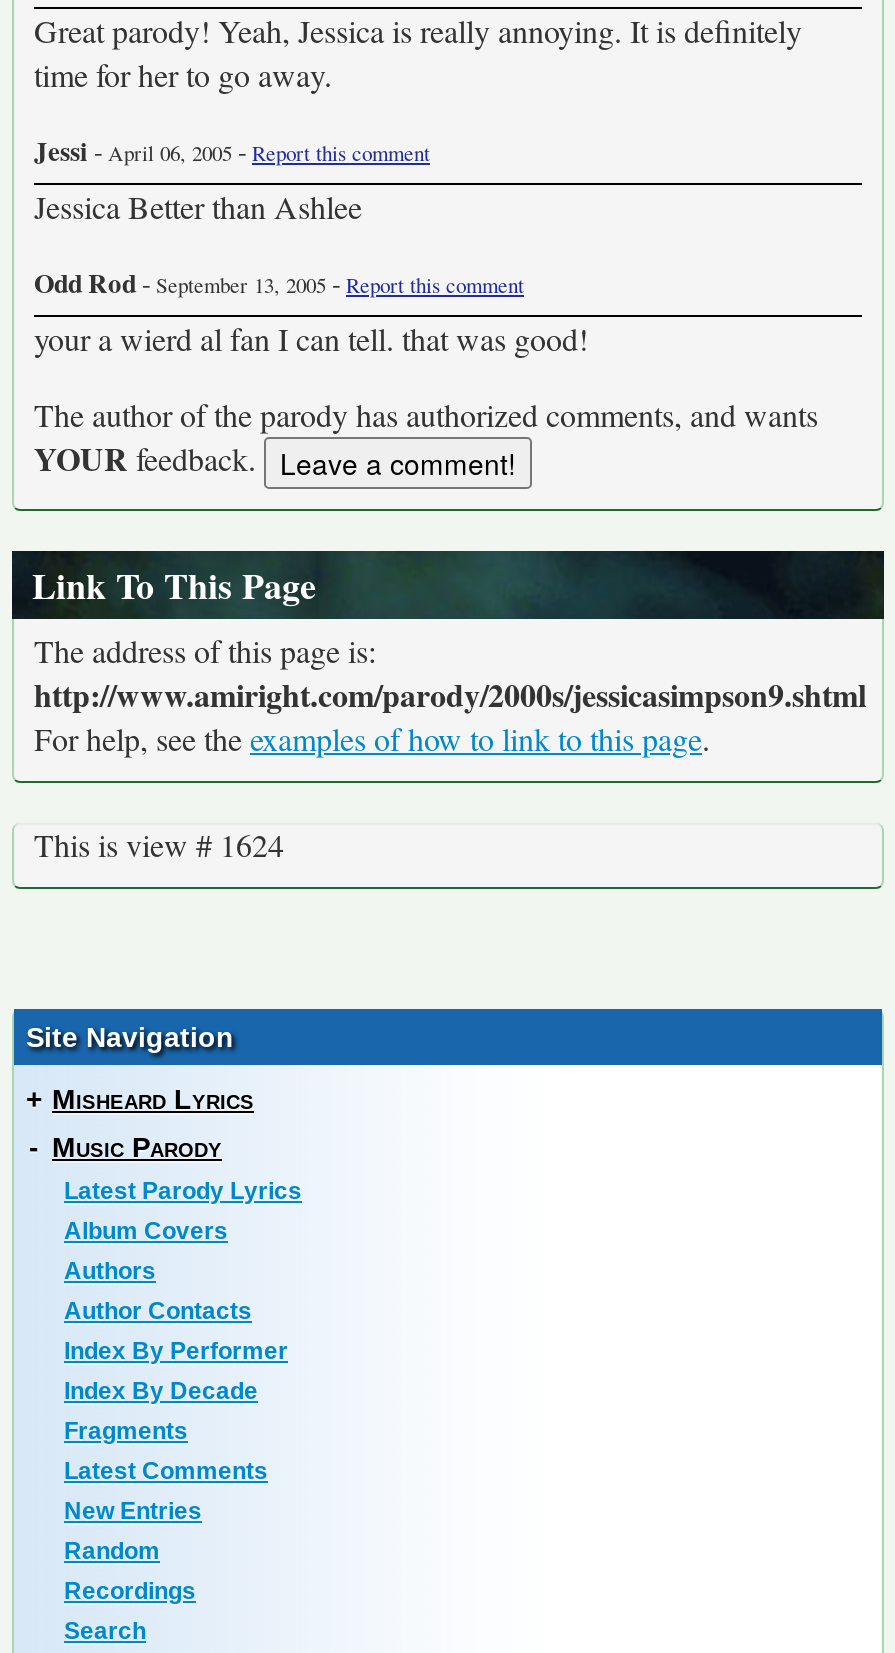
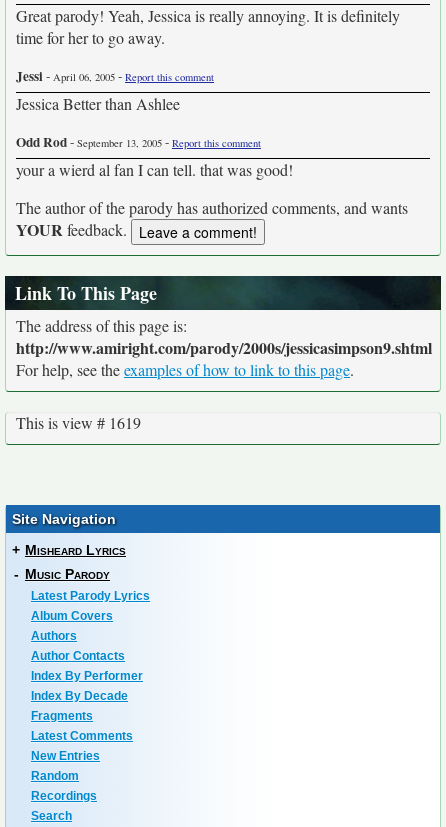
- This is view # 1624
+ This is view # 1619
